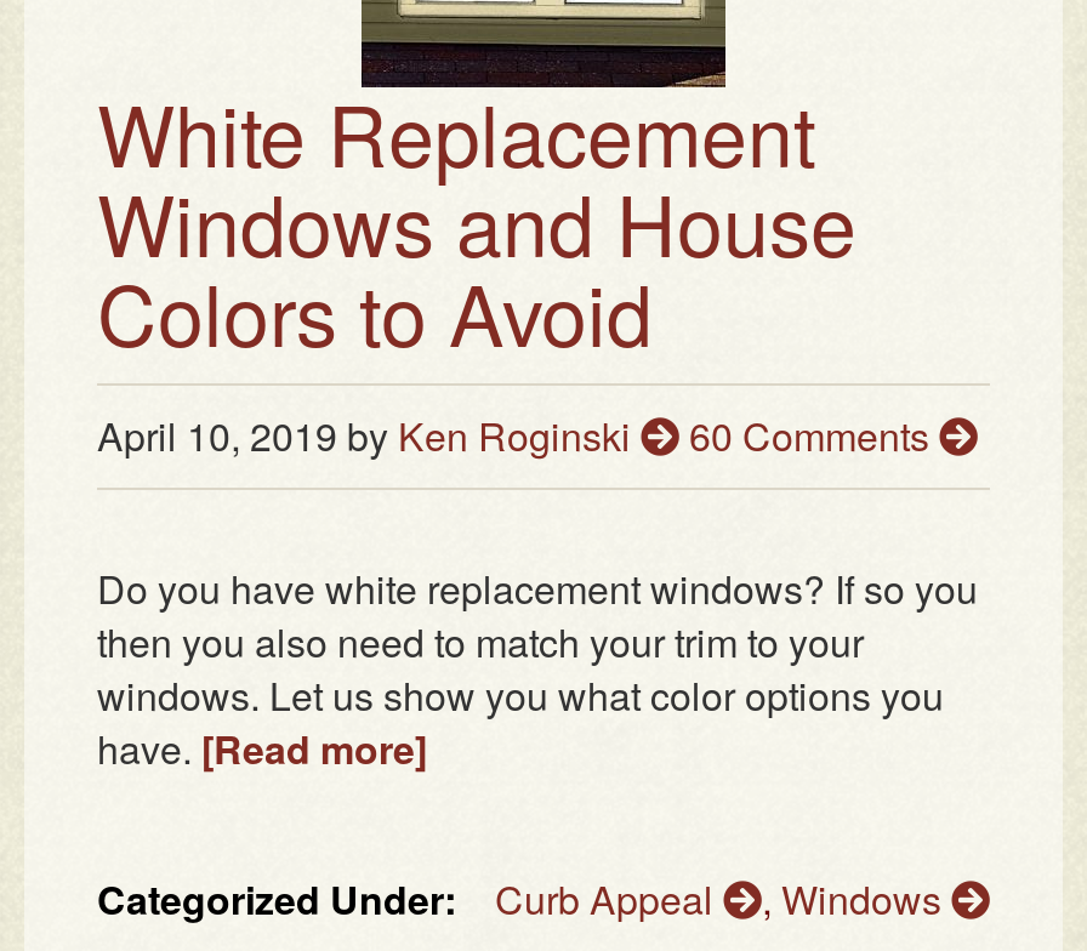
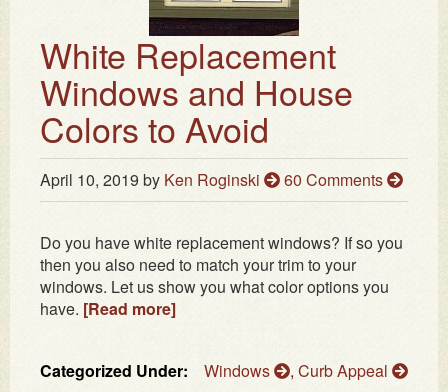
- Curb Appeal
- , Windows
+ Windows
+ , Curb Appeal
